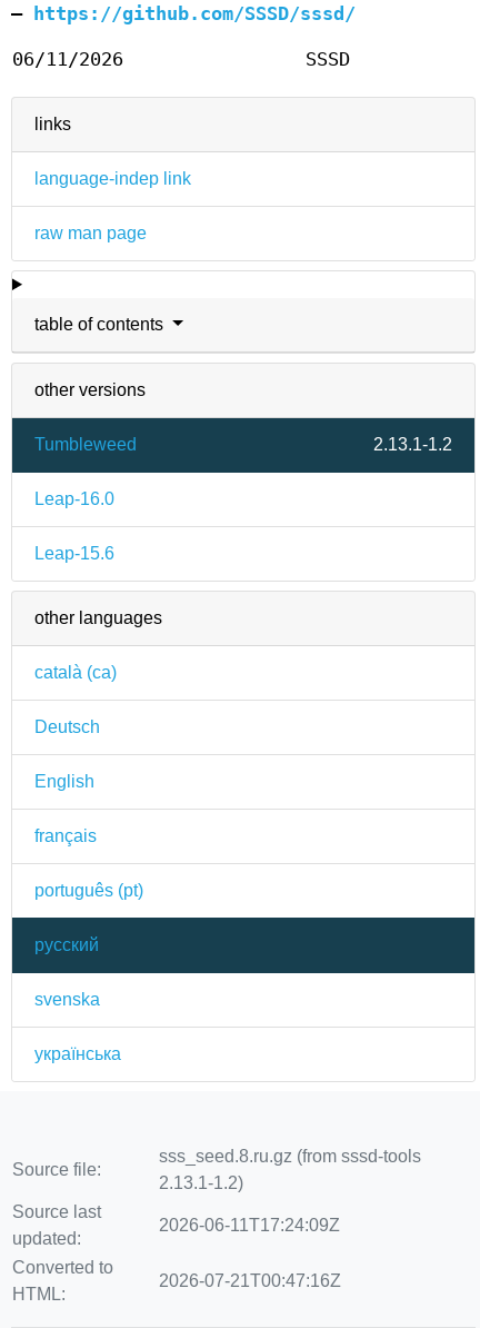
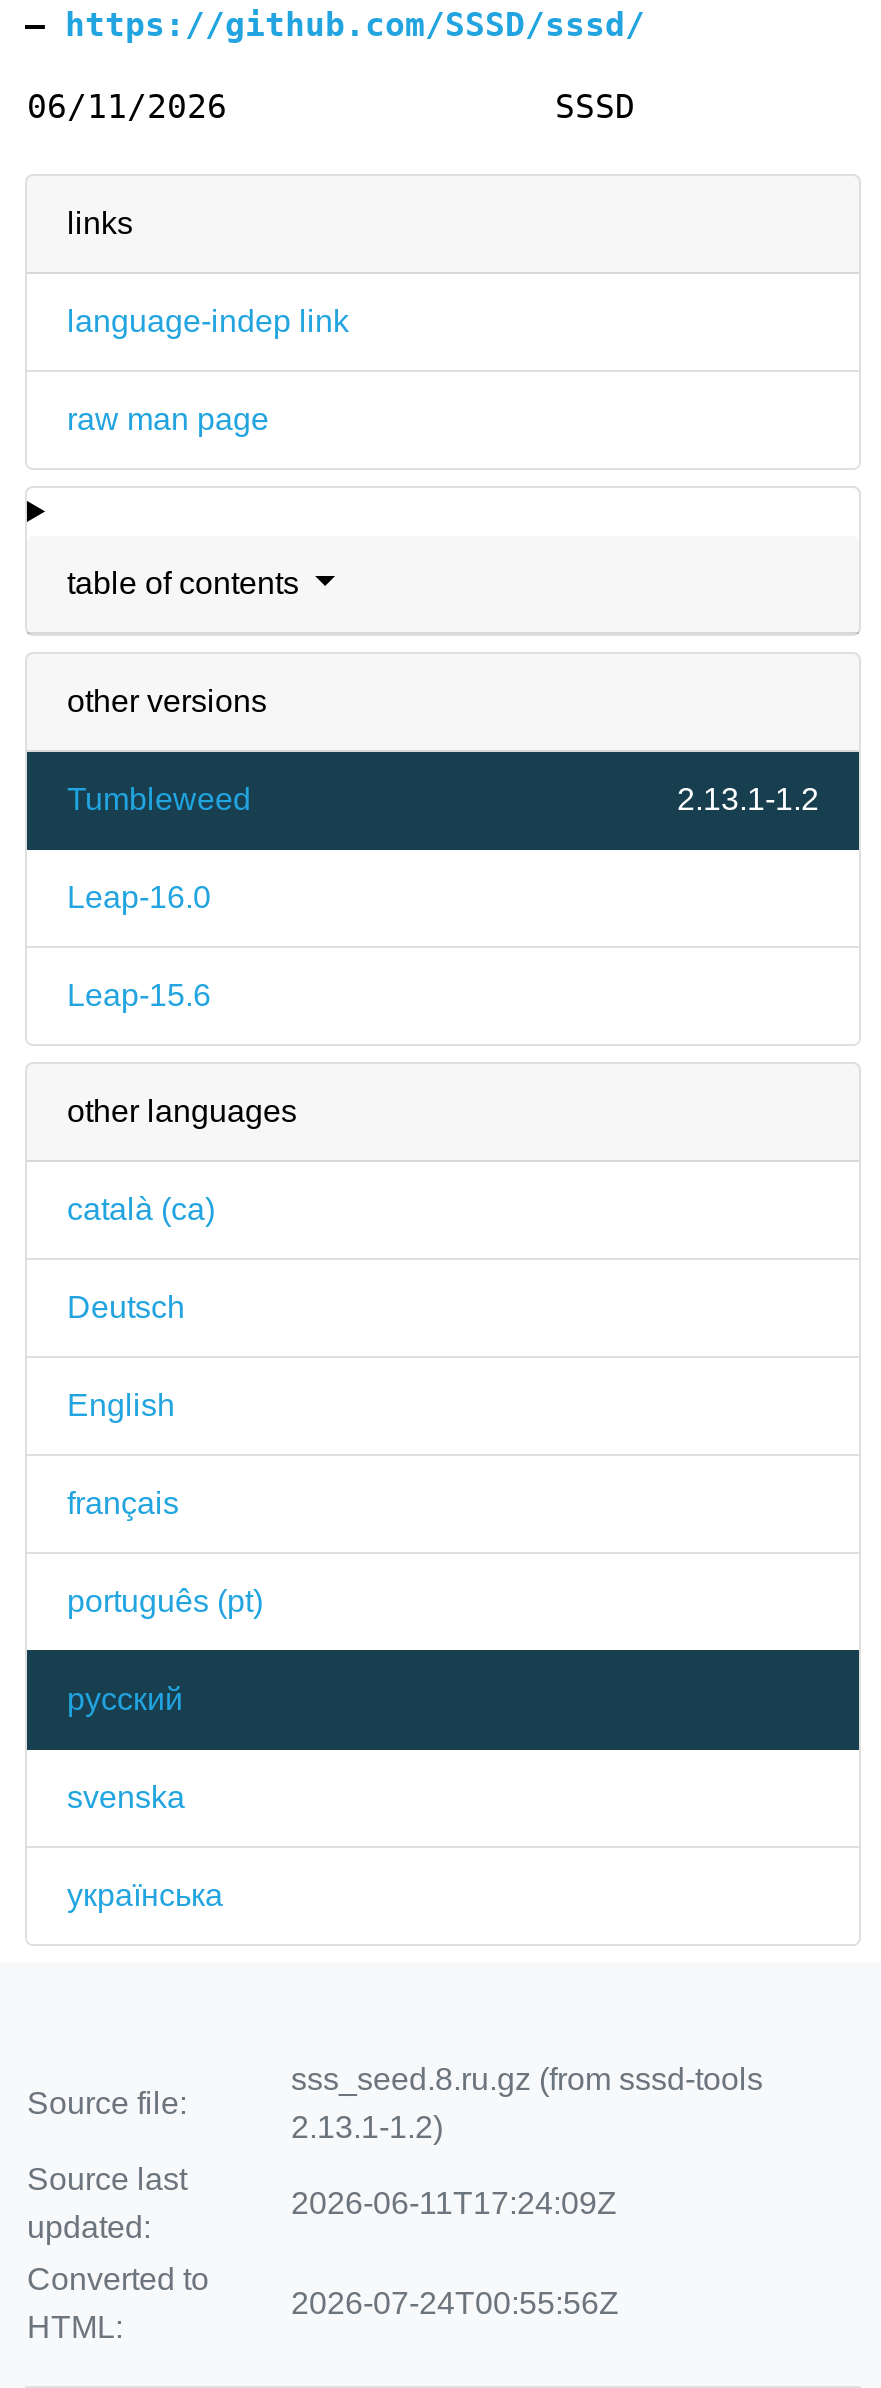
- 2026-07-21T00:47:16Z
+ 2026-07-24T00:55:56Z
